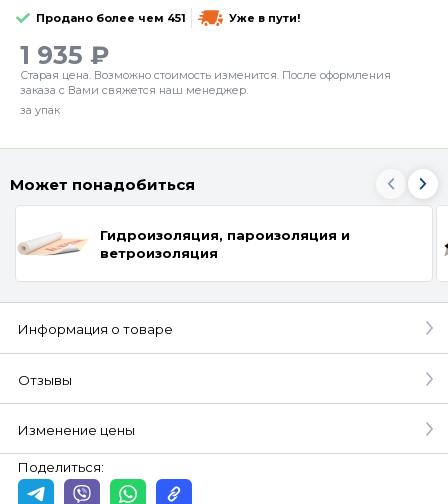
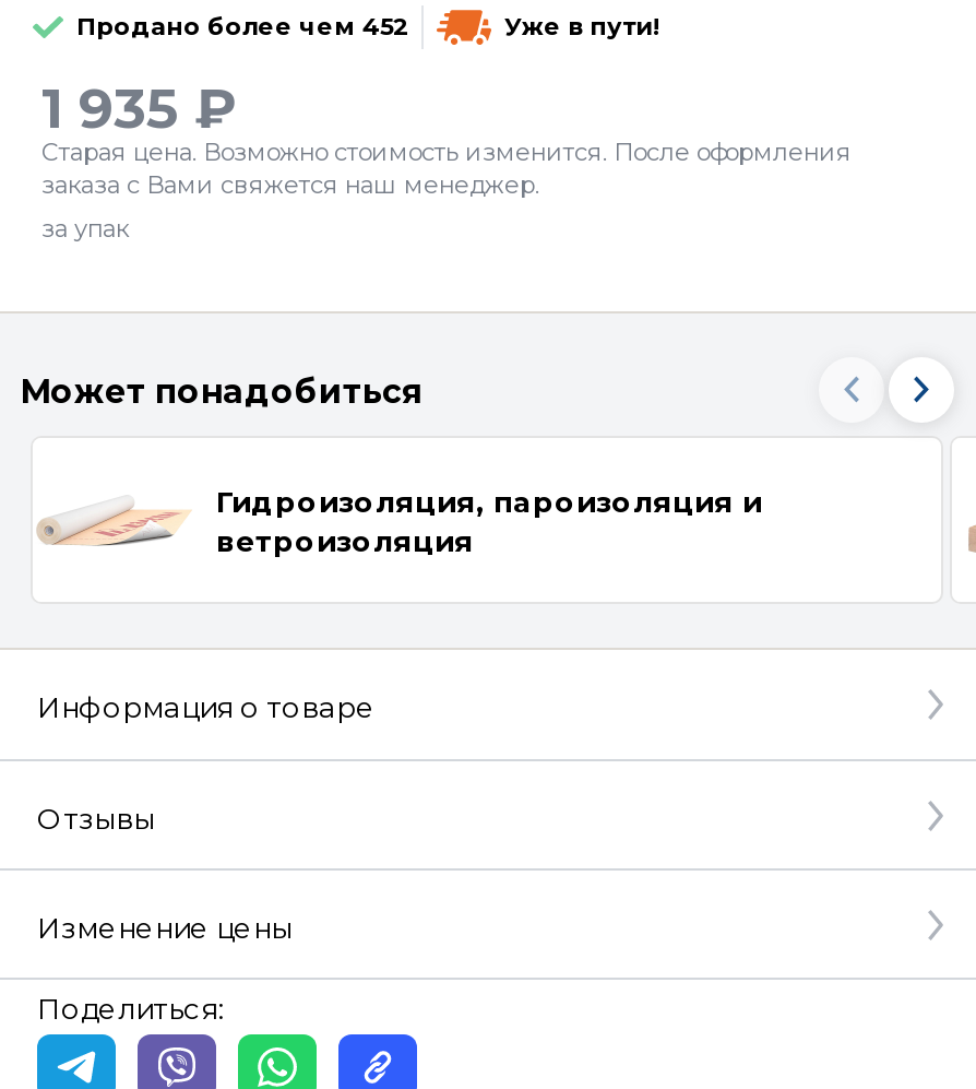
- Продано более чем 451
+ Продано более чем 452
